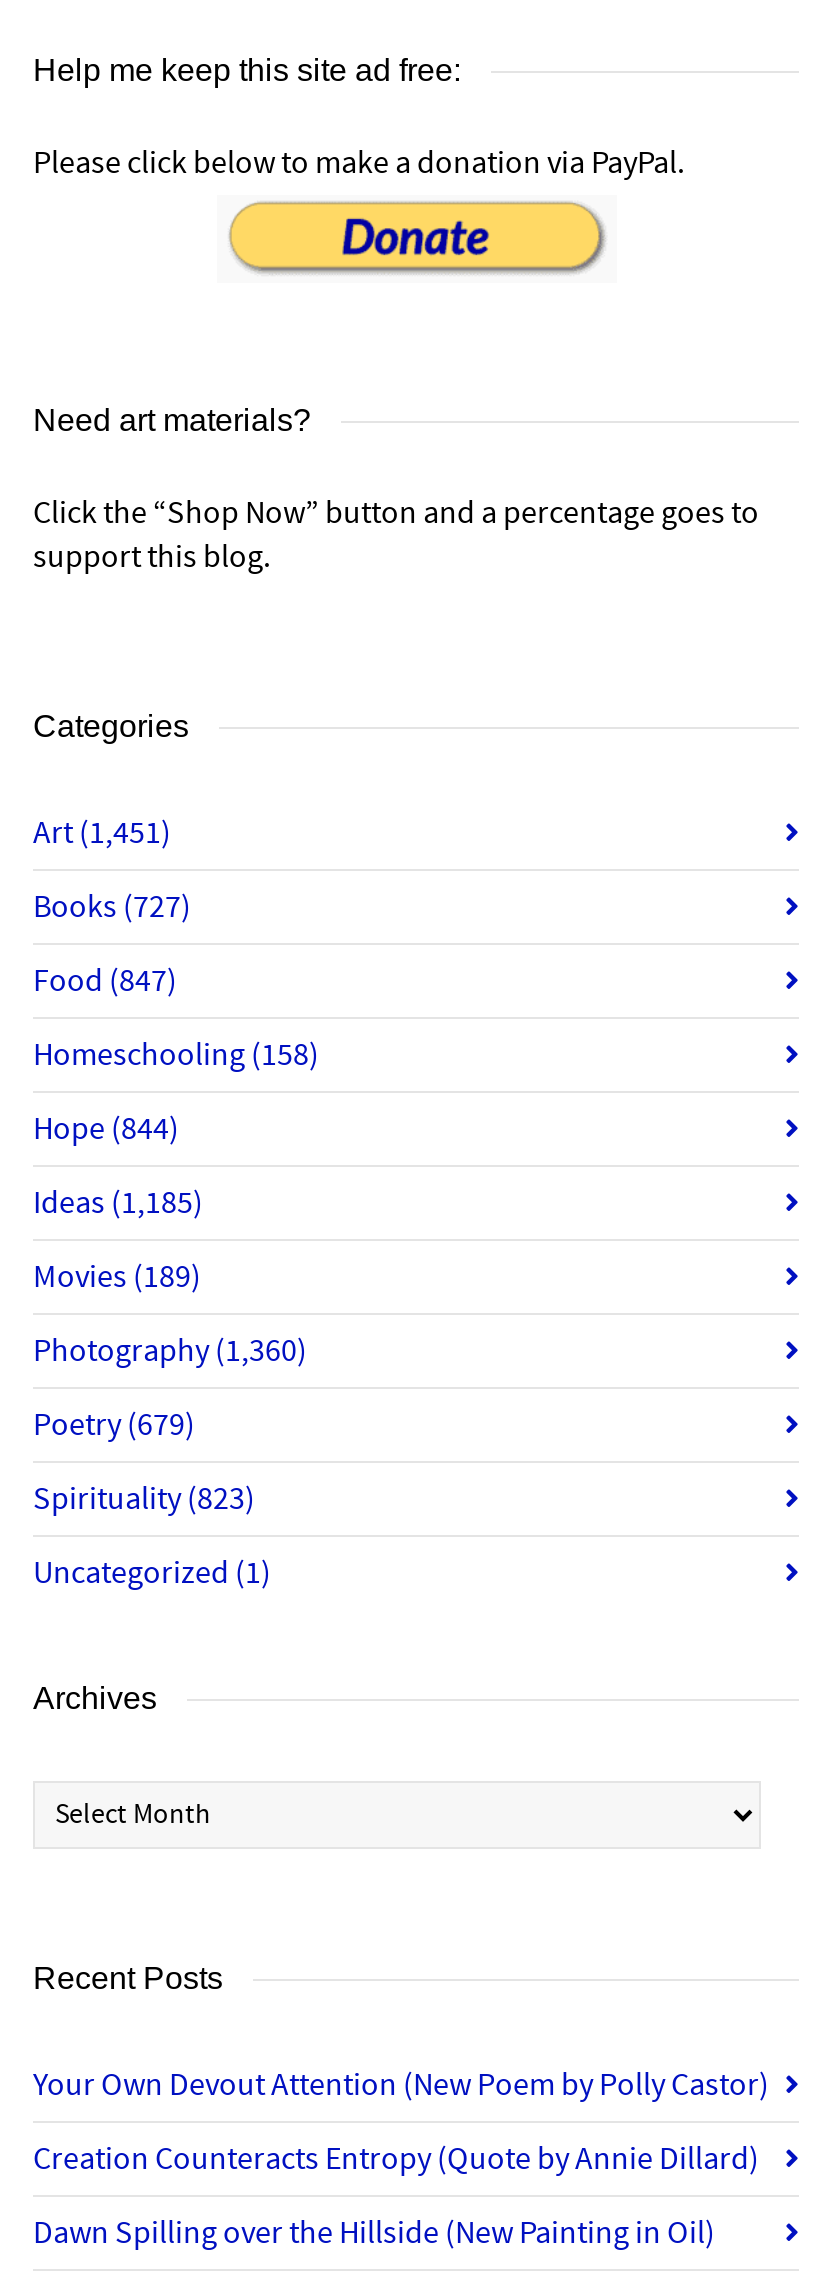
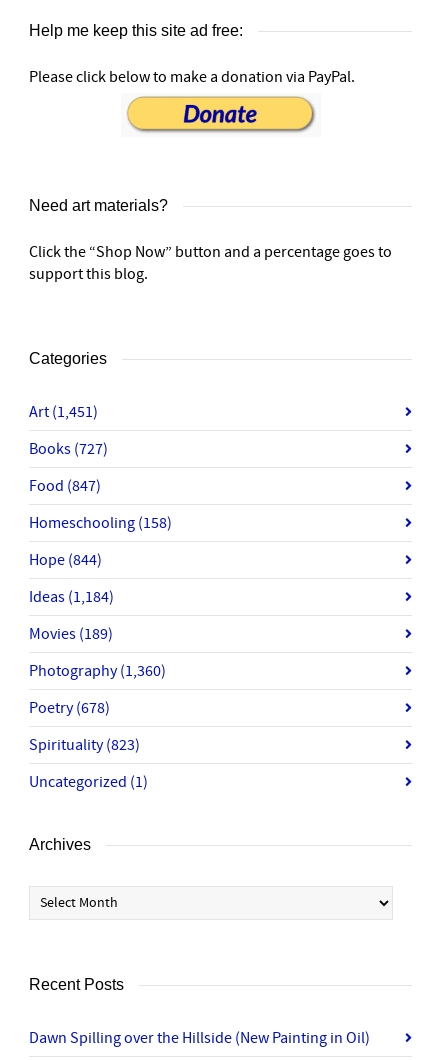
- Ideas (1,185)
+ Ideas (1,184)

- Poetry (679)
+ Poetry (678)

- Your Own Devout Attention (New Poem by Polly Castor)
- Creation Counteracts Entropy (Quote by Annie Dillard)
